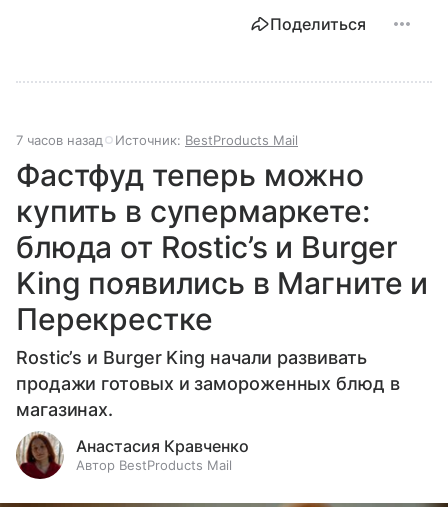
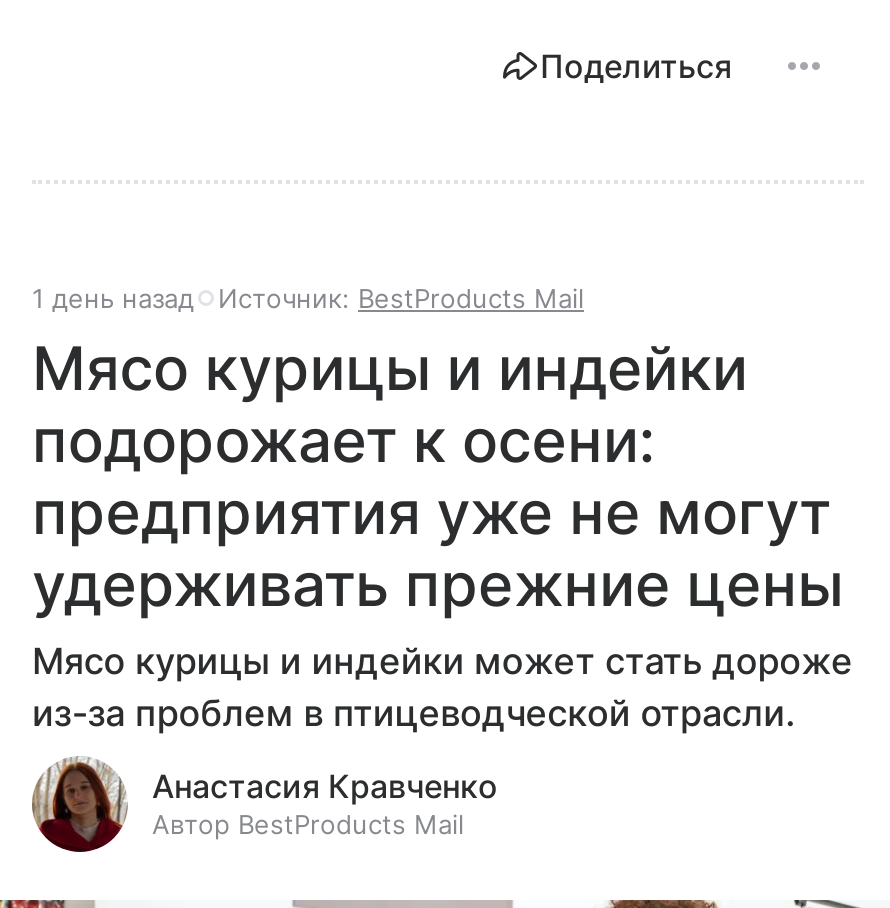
- 7 часов назад Источник: BestProducts Mail
+ 1 день назад Источник: BestProducts Mail

- Фастфуд теперь можно
- купить в супермаркете:
- блюда от Rostic’s и Burger
- King появились в Магните и
- Перекрестке
- Rostic’s и Burger King начали развивать
- продажи готовых и замороженных блюд в
- магазинах.
+ Мясо курицы и индейки
+ подорожает к осени:
+ предприятия уже не могут
+ удерживать прежние цены
+ Мясо курицы и индейки может стать дороже
+ из-за проблем в птицеводческой отрасли.
